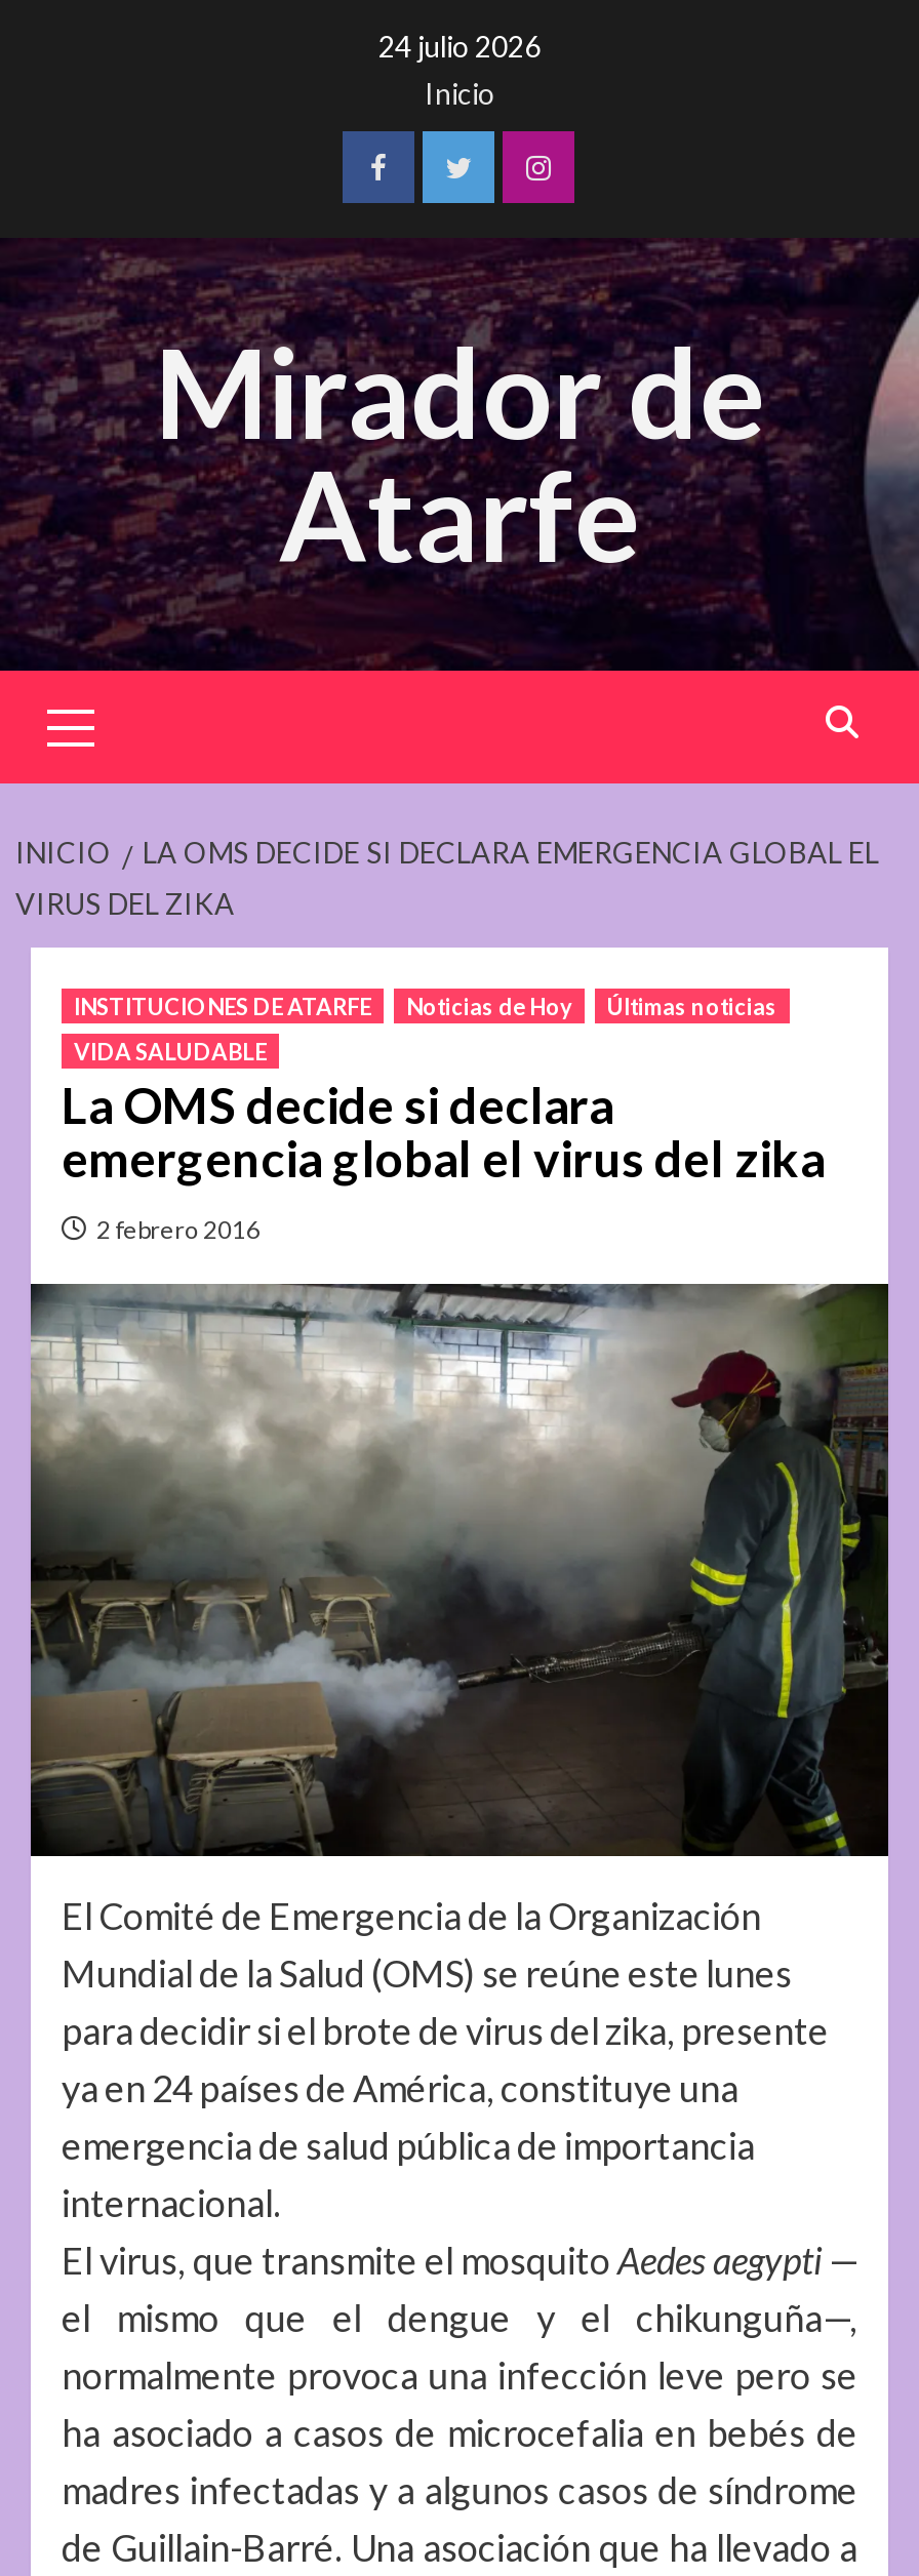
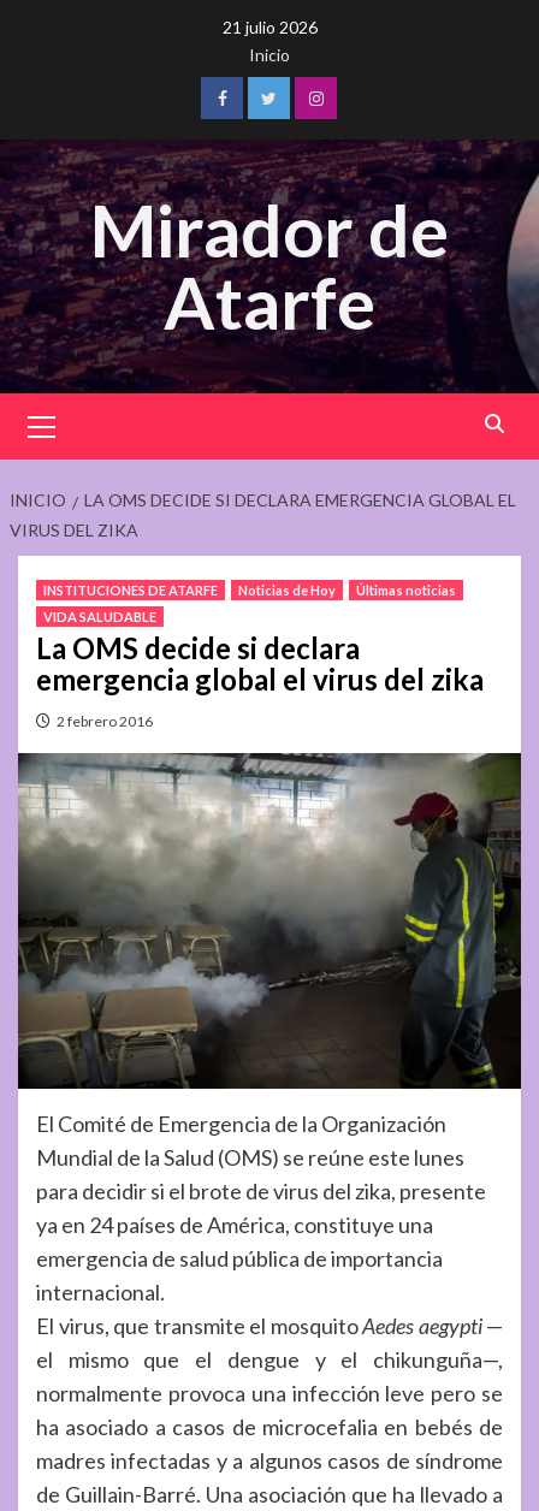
- 24 julio 2026
+ 21 julio 2026
